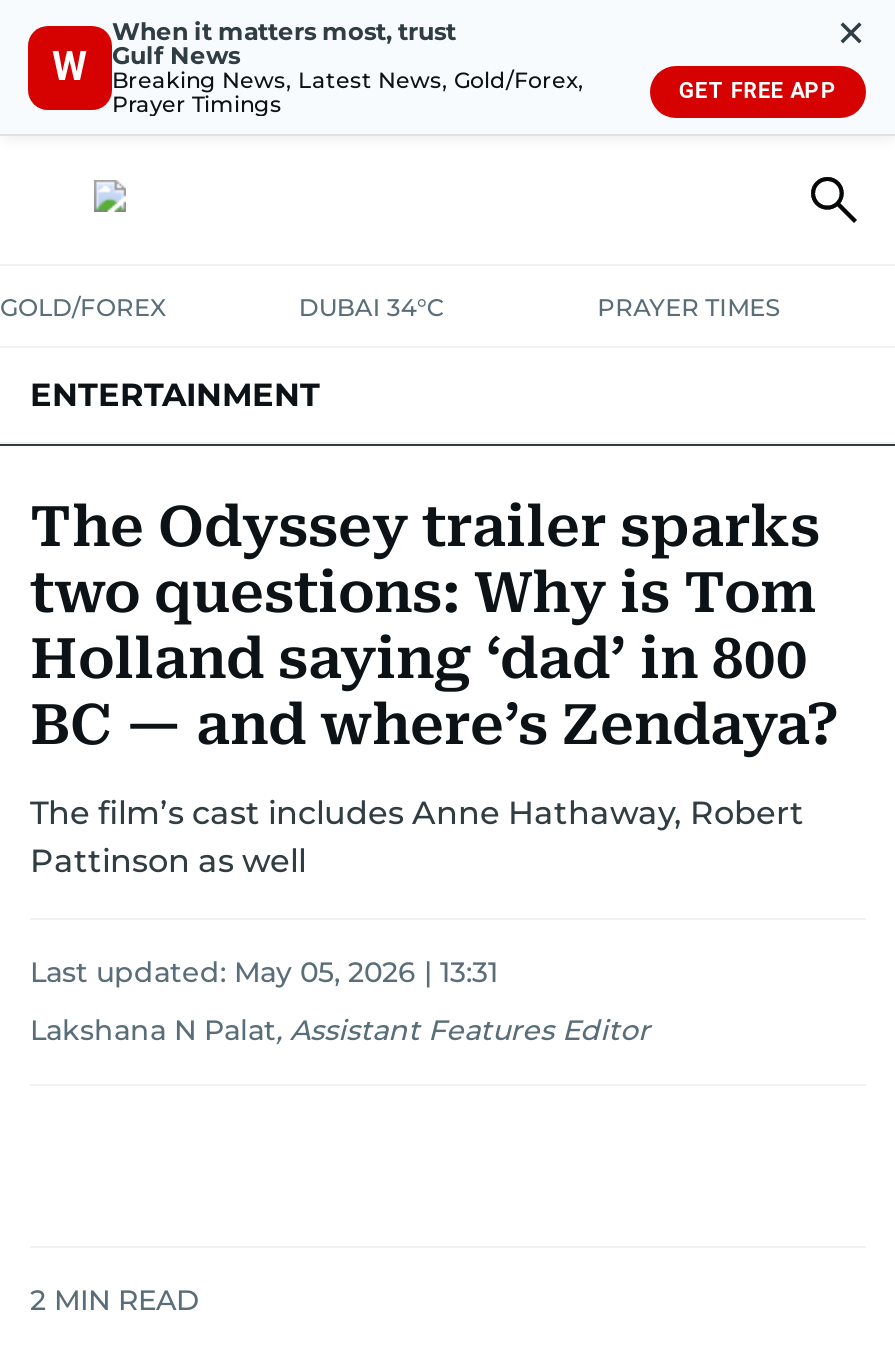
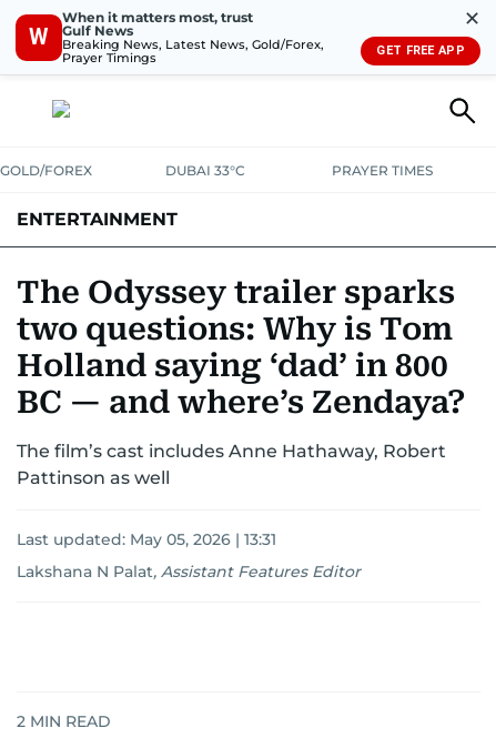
- DUBAI 34°C
+ DUBAI 33°C
